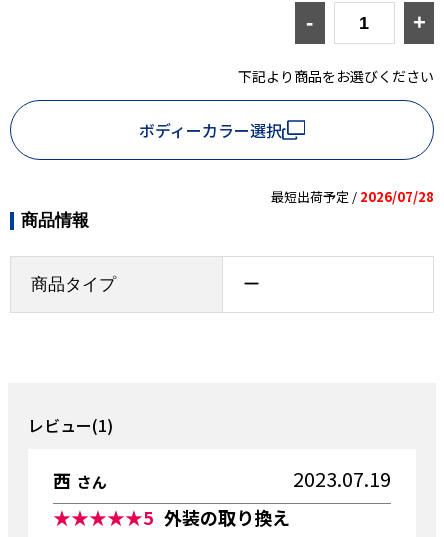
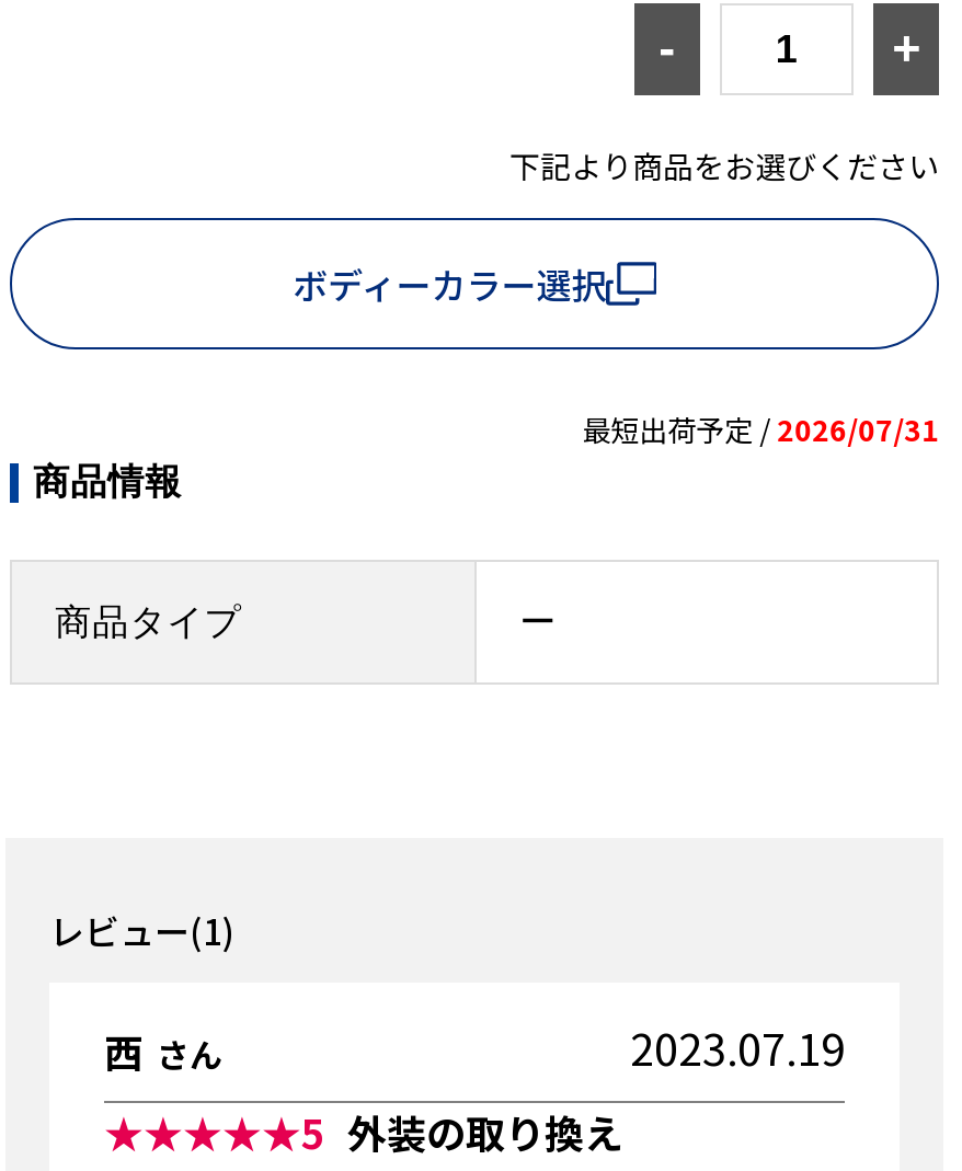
- 最短出荷予定 / 2026/07/28
+ 最短出荷予定 / 2026/07/31
